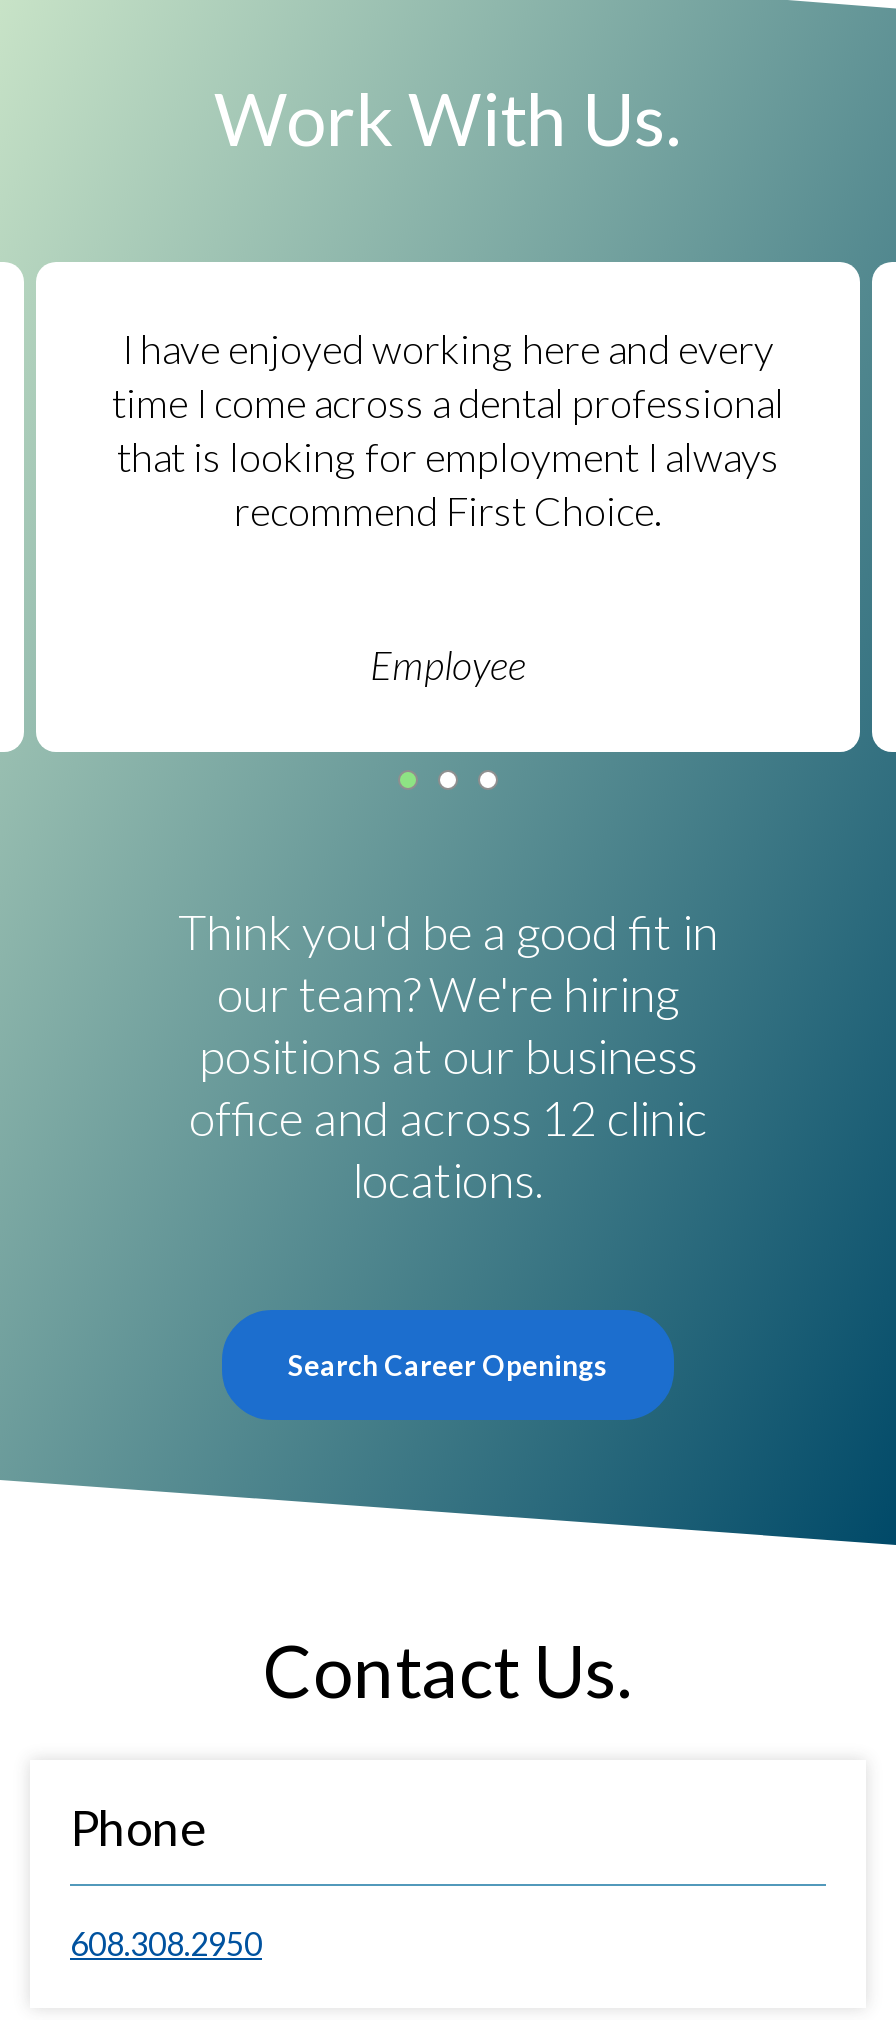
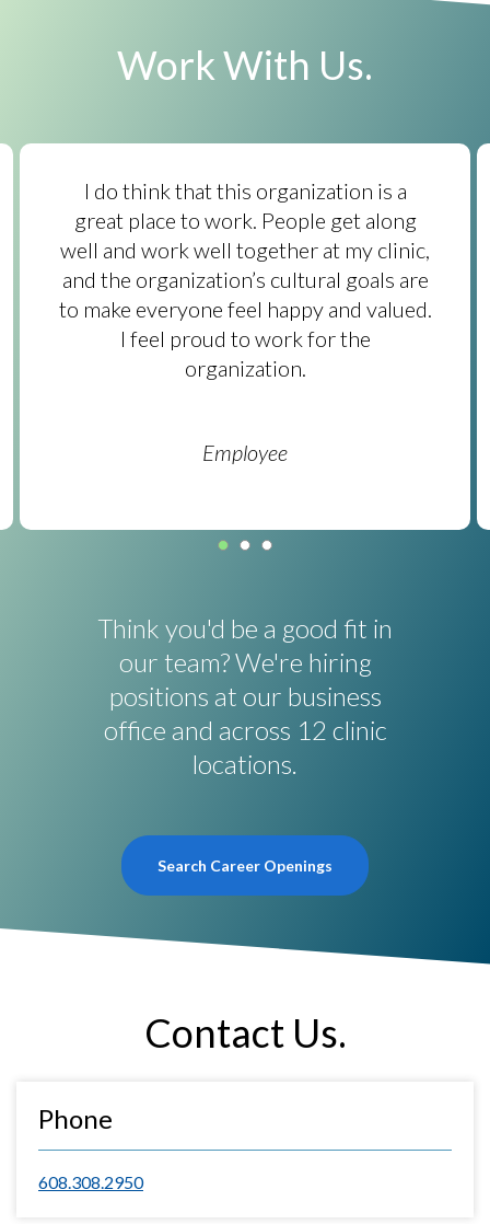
- I have enjoyed working here and every
- time I come across a dental professional
- that is looking for employment I always
- recommend First Choice.
+ I do think that this organization is a
+ great place to work. People get along
+ well and work well together at my clinic,
+ and the organization’s cultural goals are
+ to make everyone feel happy and valued.
+ I feel proud to work for the
+ organization.
